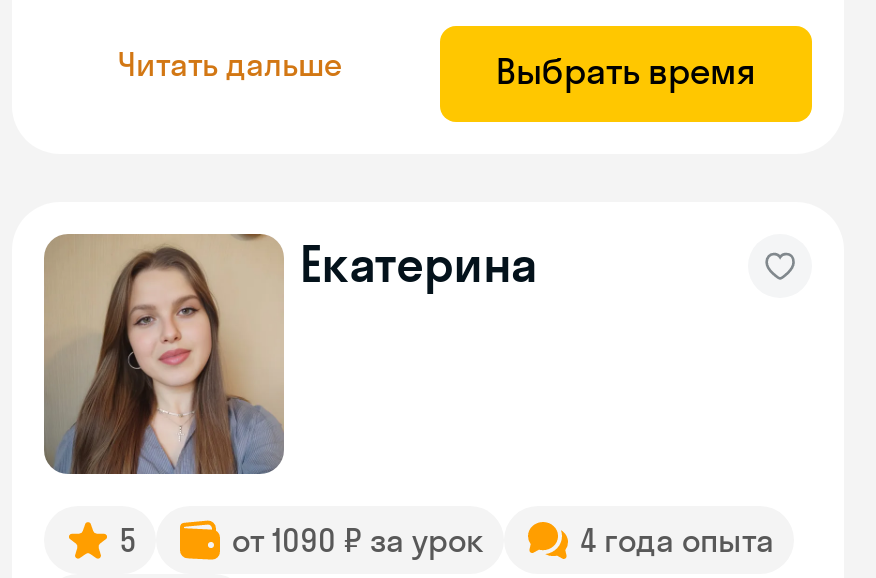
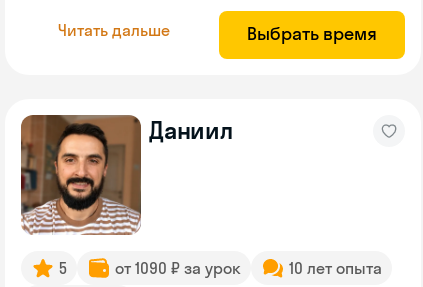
- [image]
- Екатерина
+ [image]
+ Даниил

- 4 года опыта
+ 10 лет опыта
